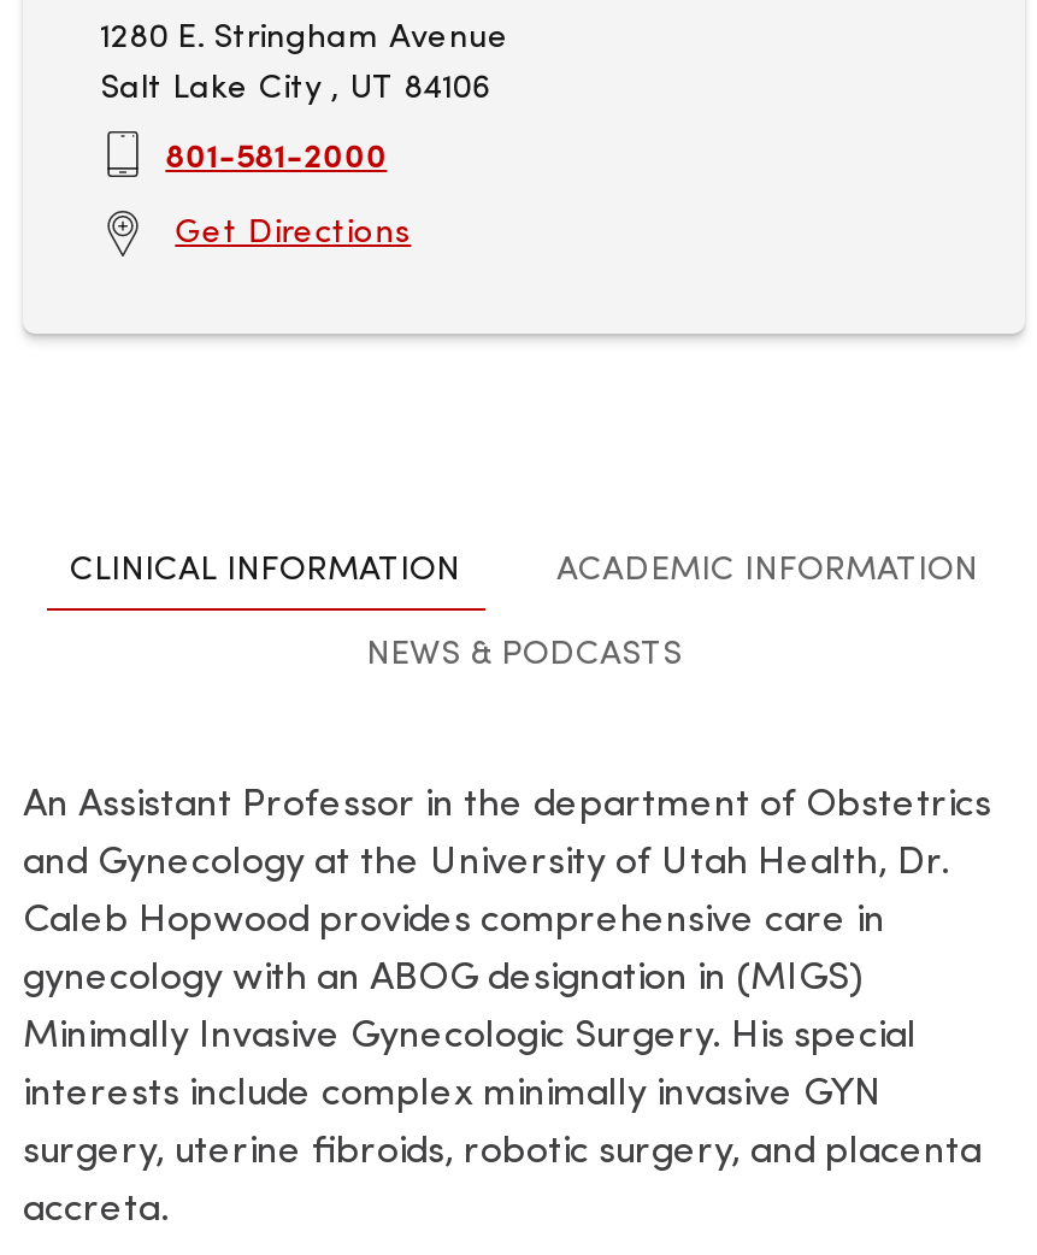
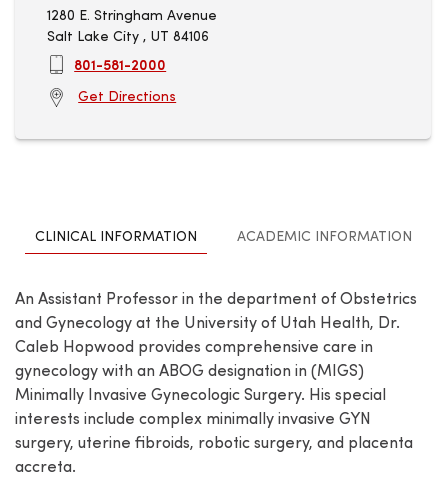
- NEWS & PODCASTS
